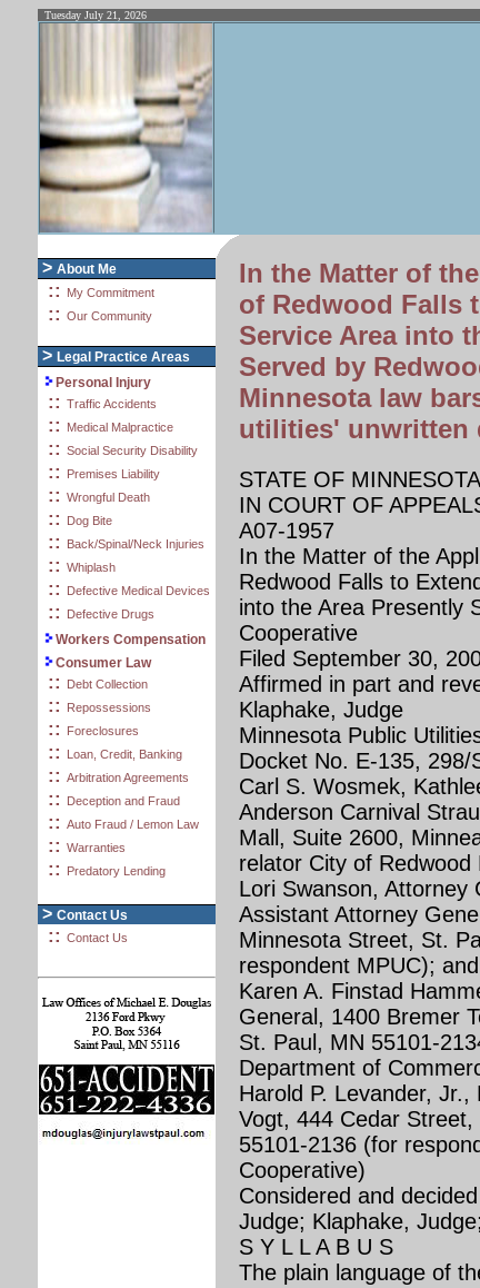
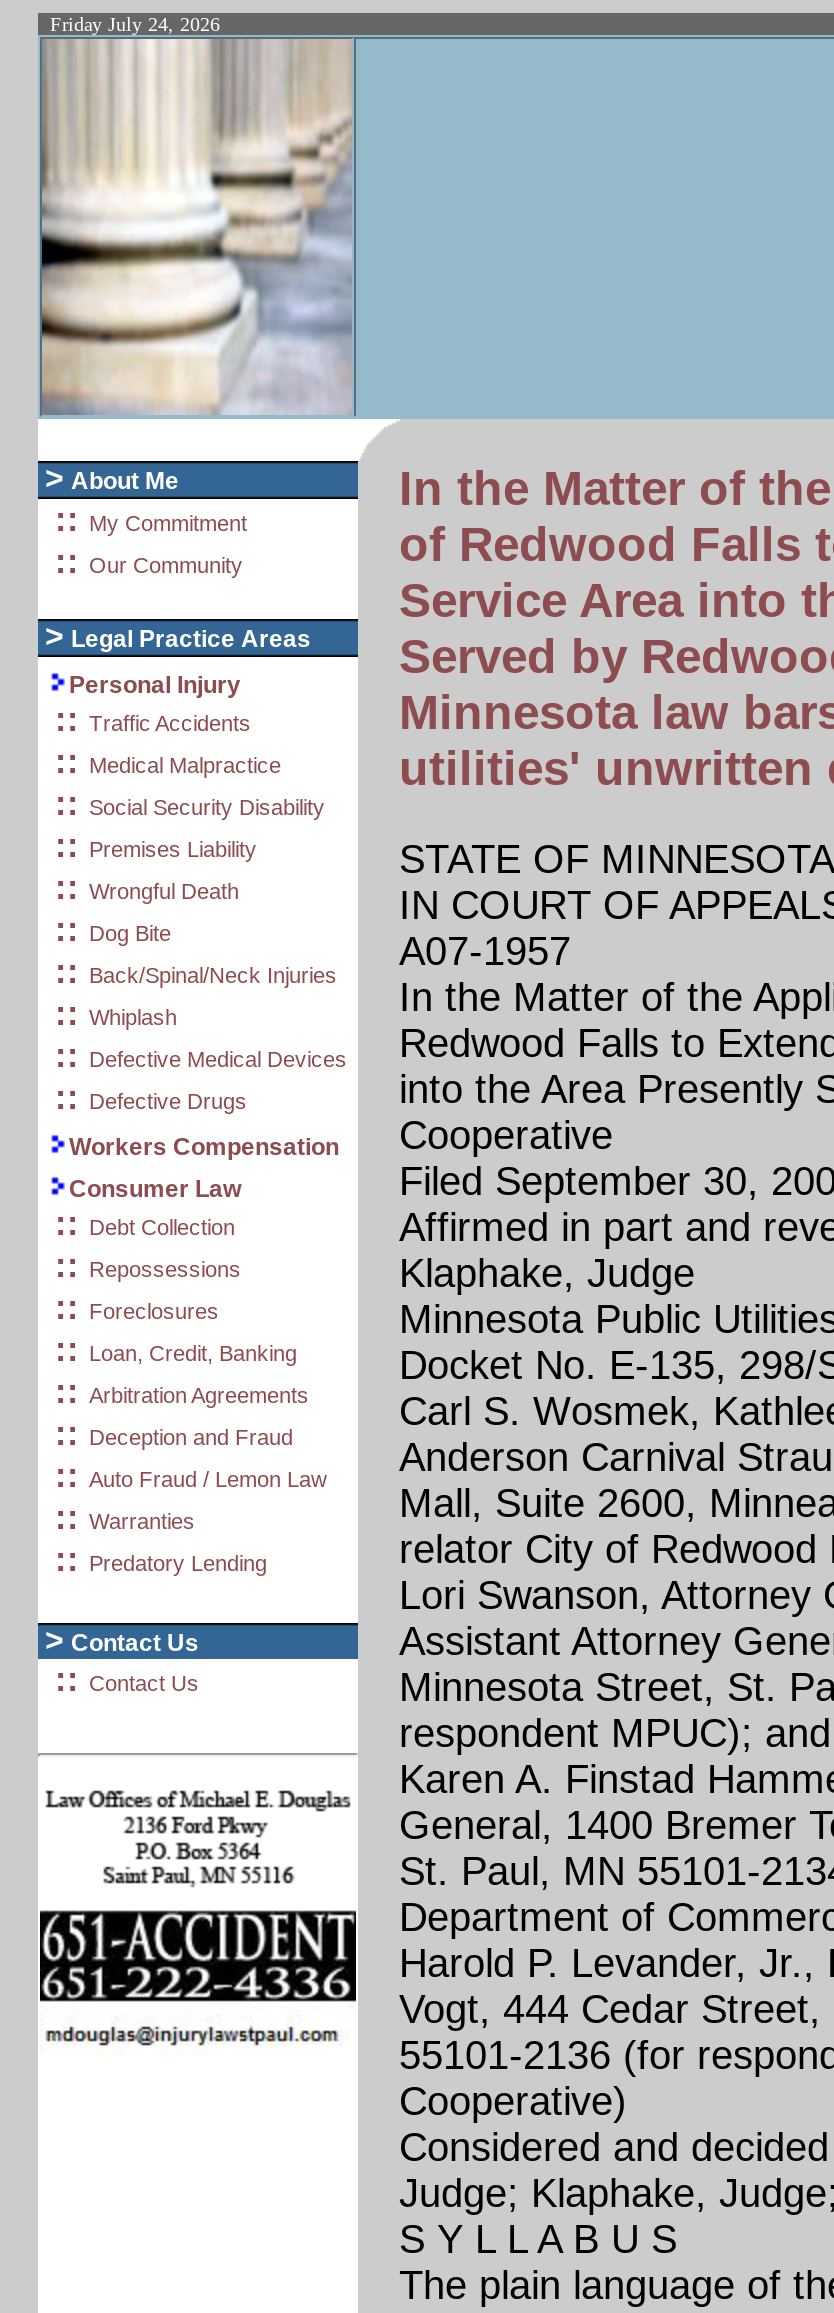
- TuesdayJuly21,2026
+ FridayJuly24,2026
